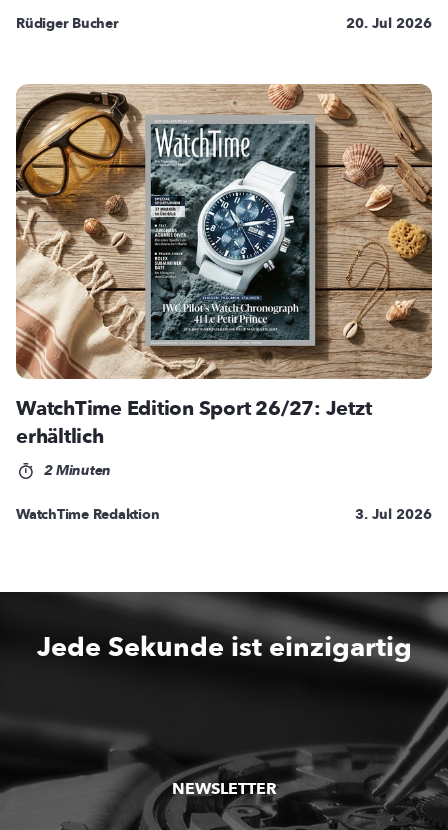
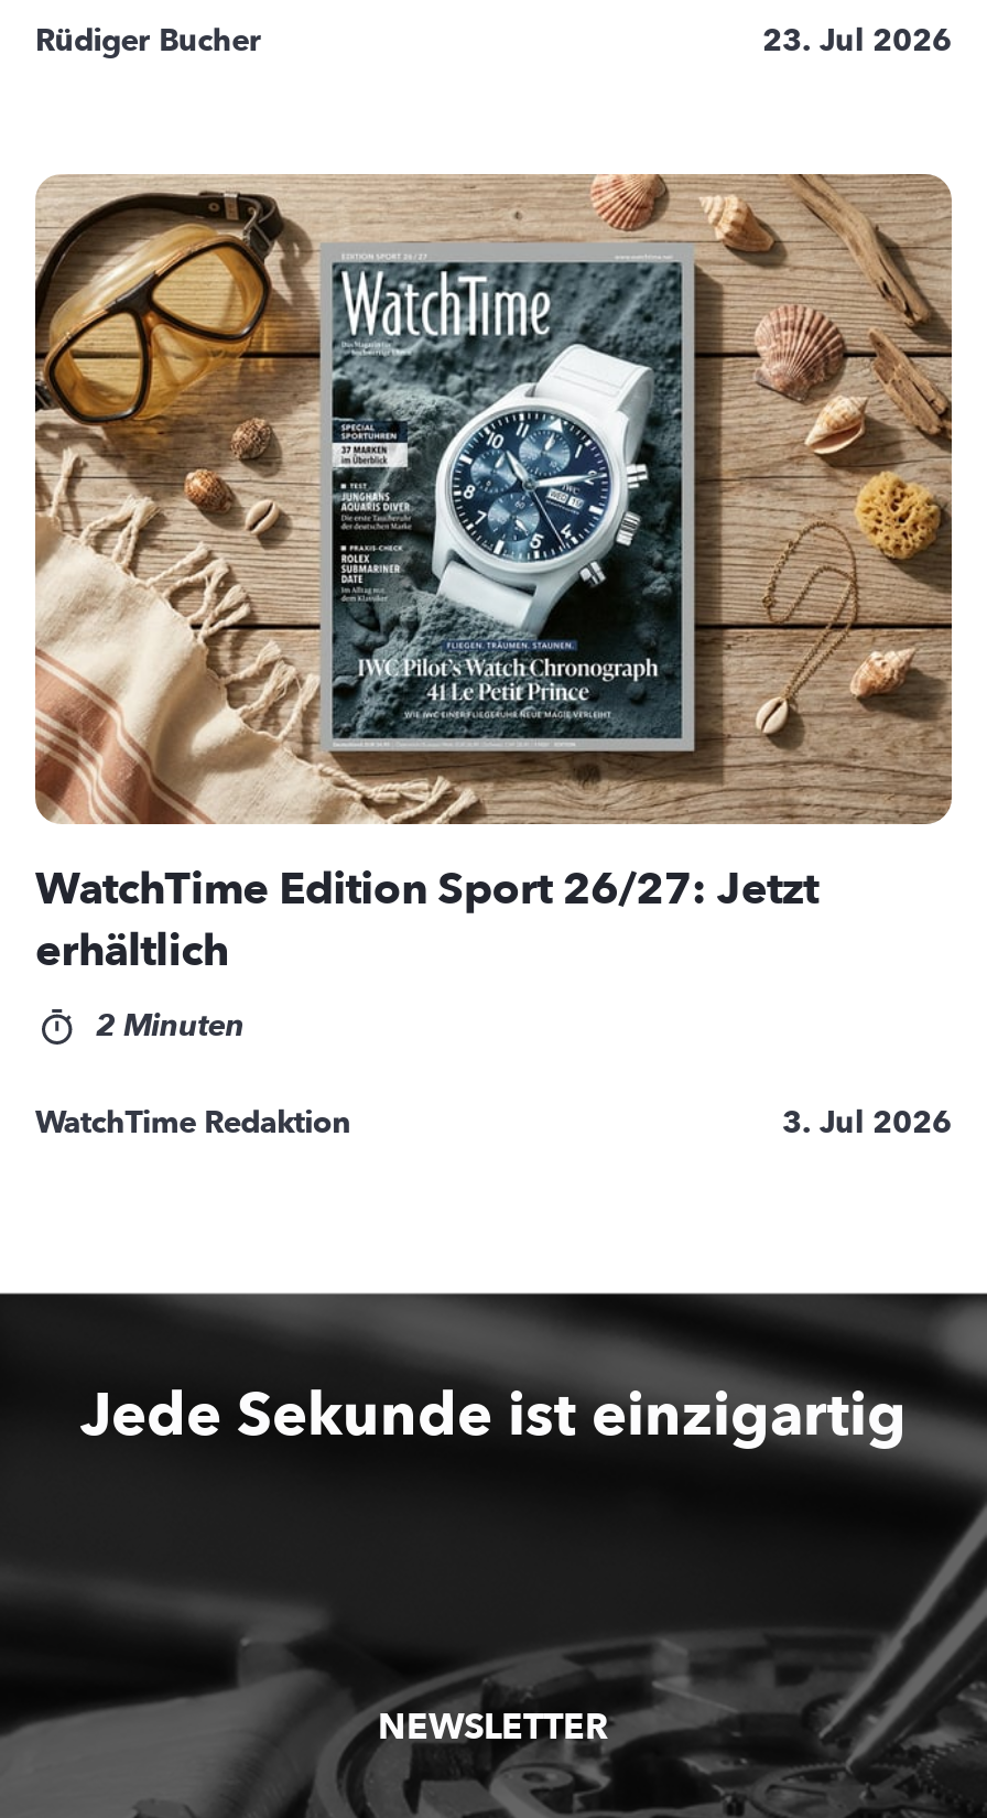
- 20. Jul 2026
+ 23. Jul 2026
